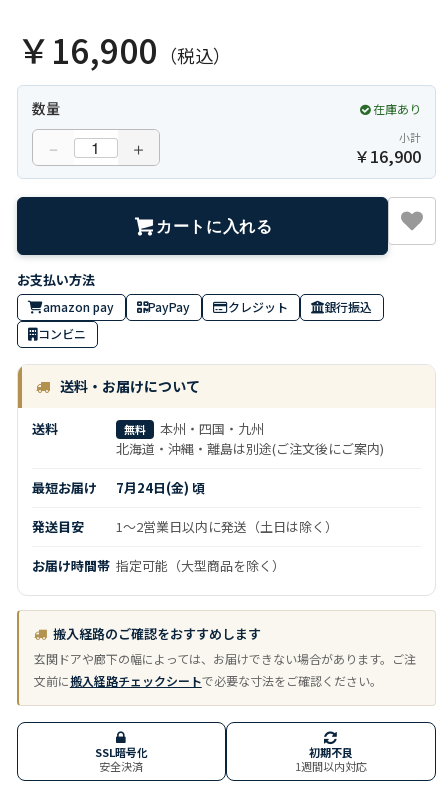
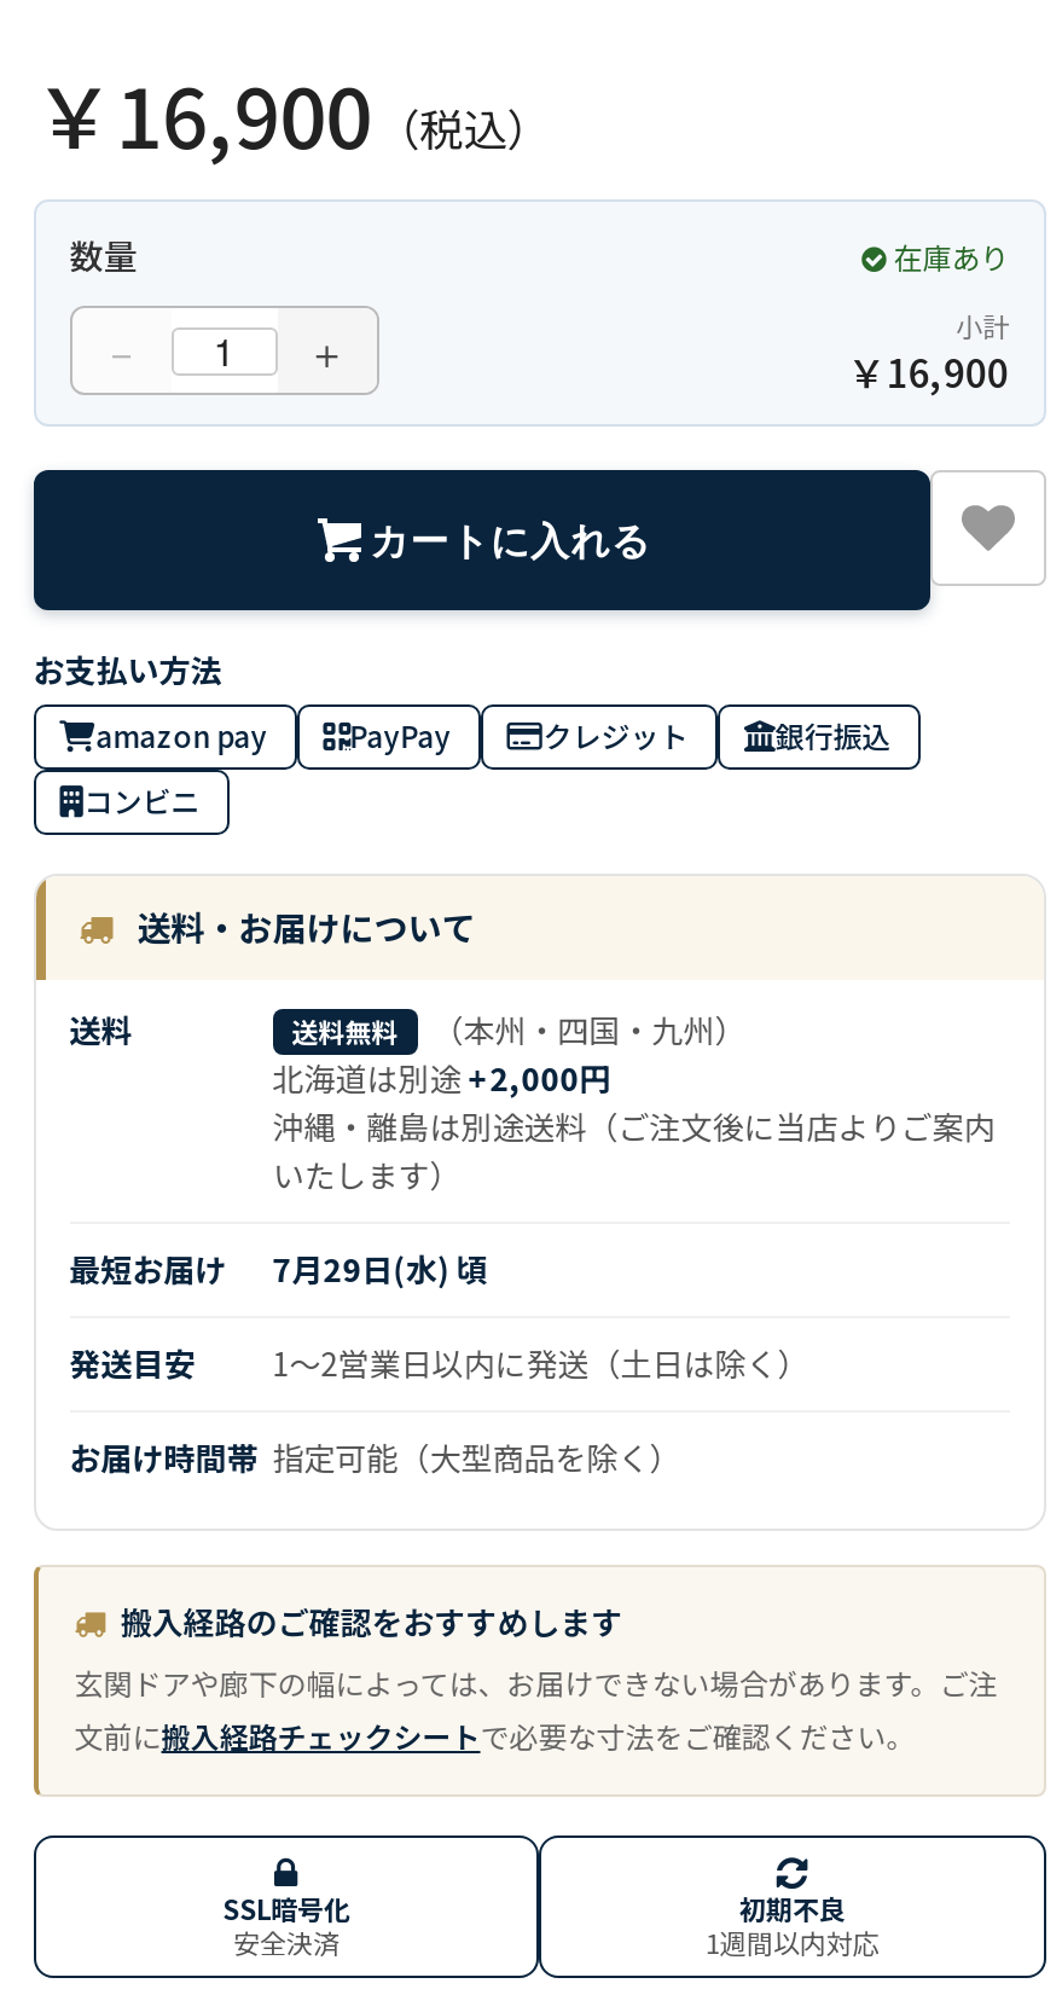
- 無料
- 本州・四国・九州
- 北海道・沖縄・離島は別途(ご注文後にご案内)
+ 送料無料
+ （本州・四国・九州）
+ 北海道は別途+2,000円
+ 沖縄・離島は別途送料（ご注文後に当店よりご案内
+ いたします）

- 最短お届け 7月24日(金) 頃
+ 最短お届け 7月29日(水) 頃
